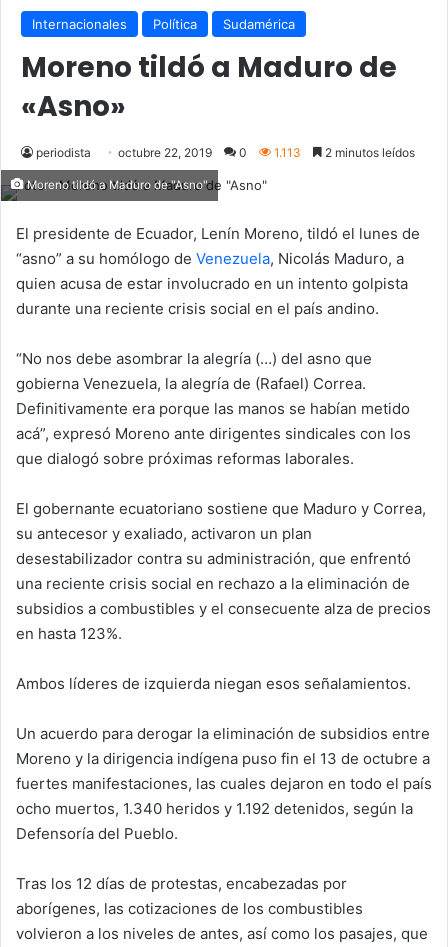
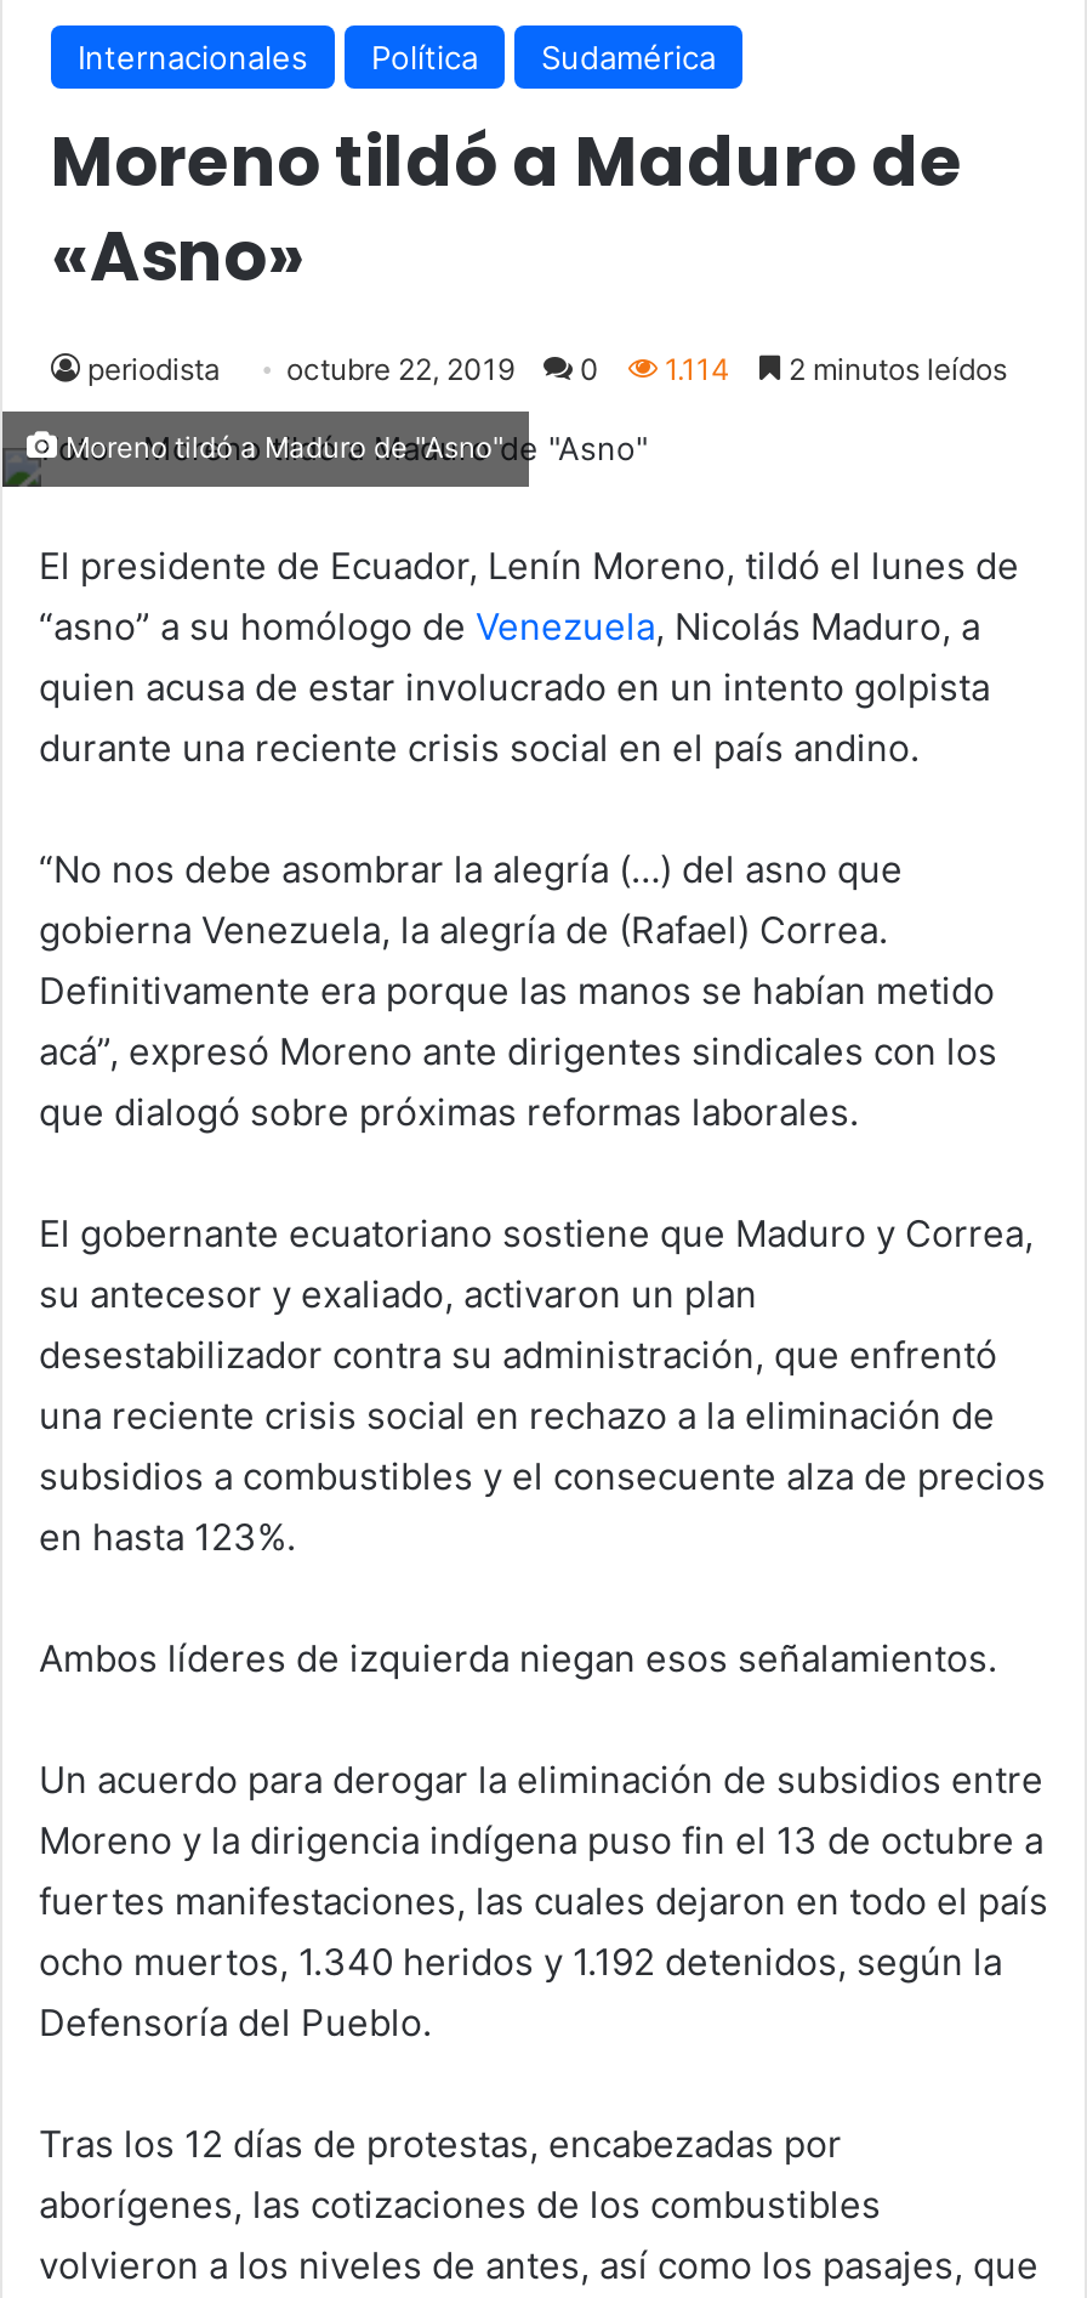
- periodista octubre 22, 2019 0 1.113 2 minutos leídos
+ periodista octubre 22, 2019 0 1.114 2 minutos leídos
